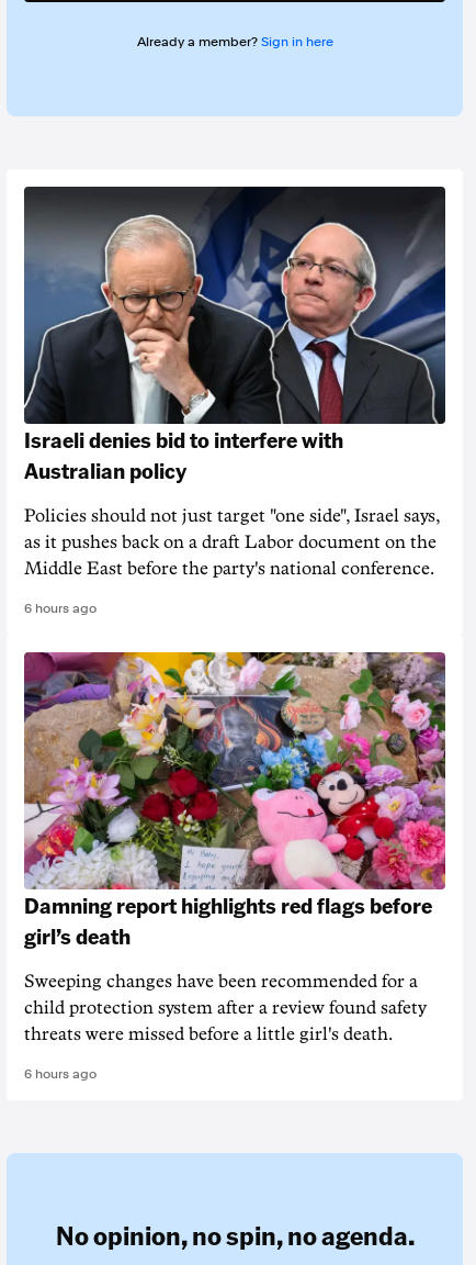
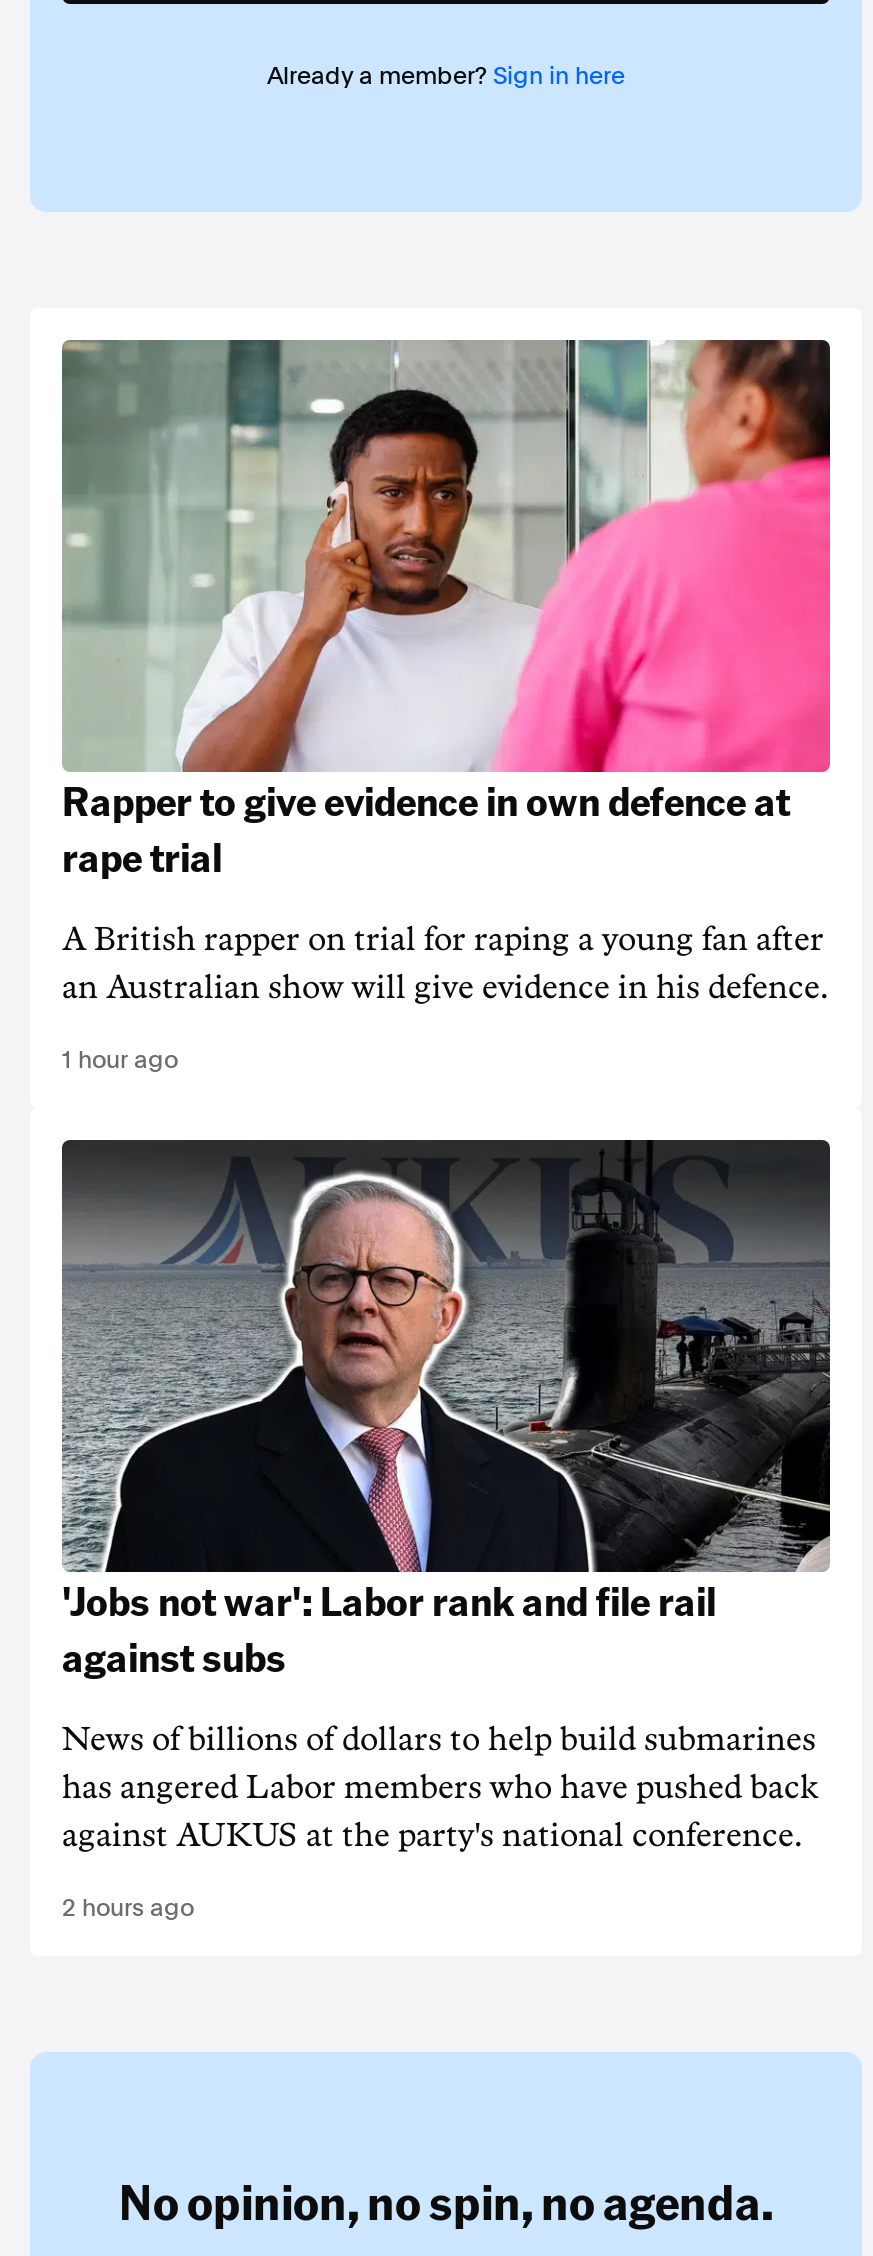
- [image]
- Israeli denies bid to interfere with
- Australian policy
- Policies should not just target "one side", Israel says,
- as it pushes back on a draft Labor document on the
- Middle East before the party's national conference.
- 6 hours ago
+ [image]
+ Rapper to give evidence in own defence at
+ rape trial
+ A British rapper on trial for raping a young fan after
+ an Australian show will give evidence in his defence.
+ 1 hour ago

- [image]
- Damning report highlights red flags before
- girl’s death
- Sweeping changes have been recommended for a
- child protection system after a review found safety
- threats were missed before a little girl's death.
- 6 hours ago
+ [image]
+ 'Jobs not war': Labor rank and file rail
+ against subs
+ News of billions of dollars to help build submarines
+ has angered Labor members who have pushed back
+ against AUKUS at the party's national conference.
+ 2 hours ago
